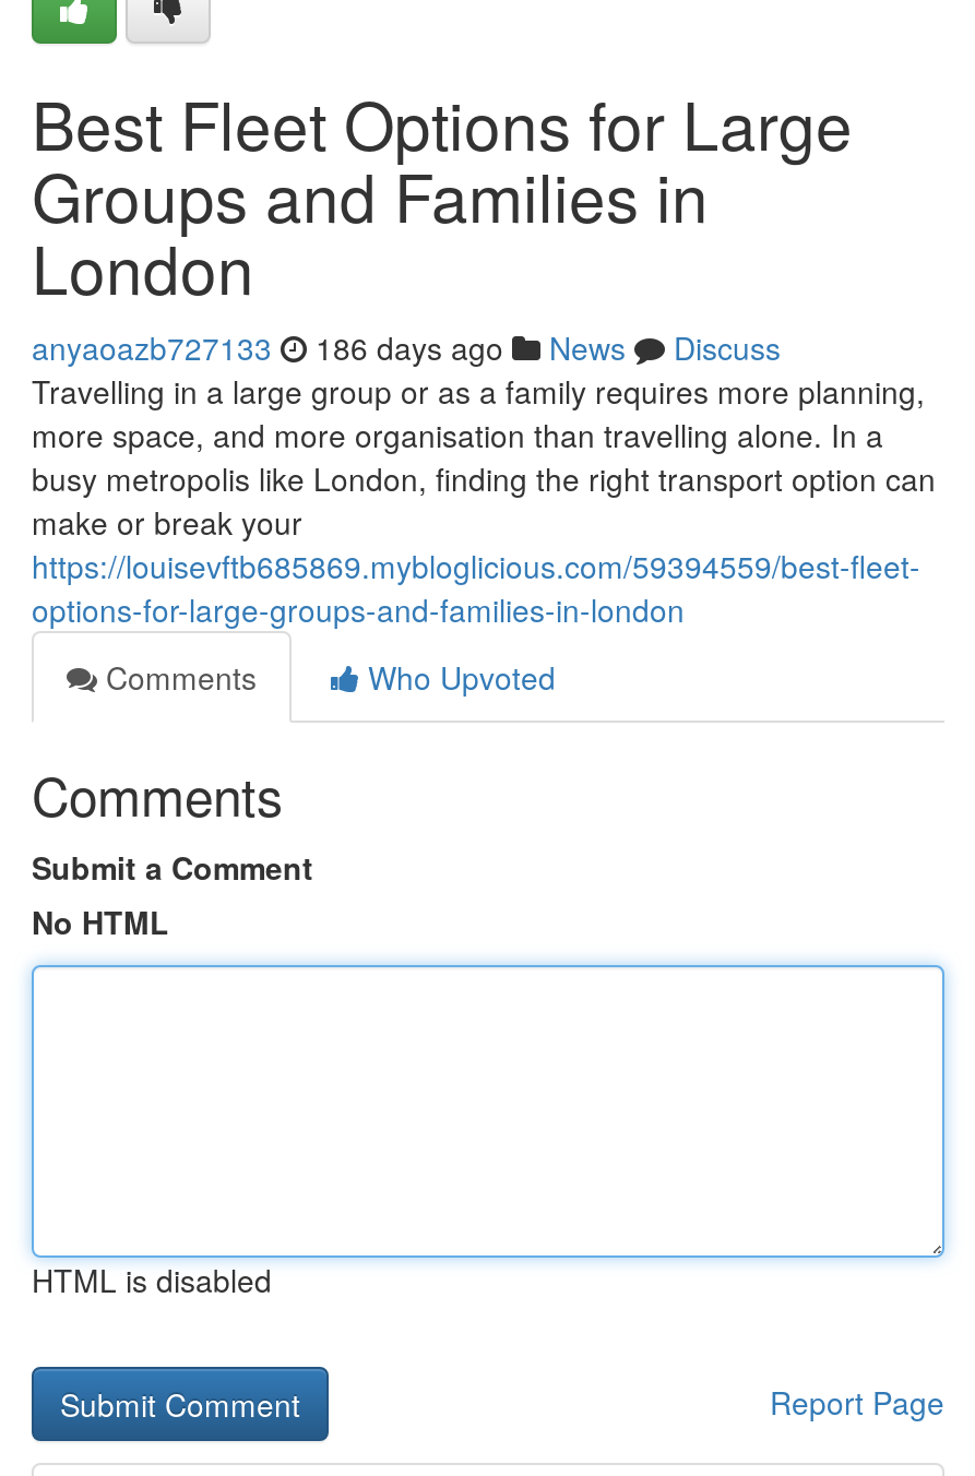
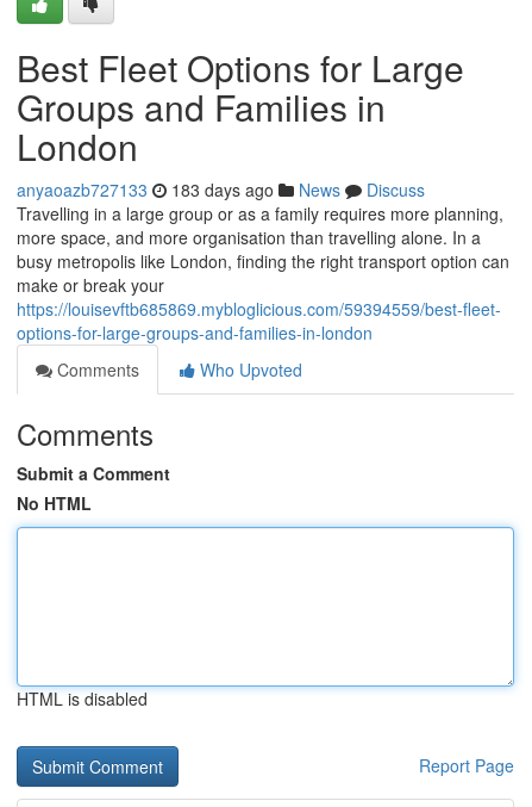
- anyaoazb727133 186 days ago News Discuss
+ anyaoazb727133 183 days ago News Discuss
